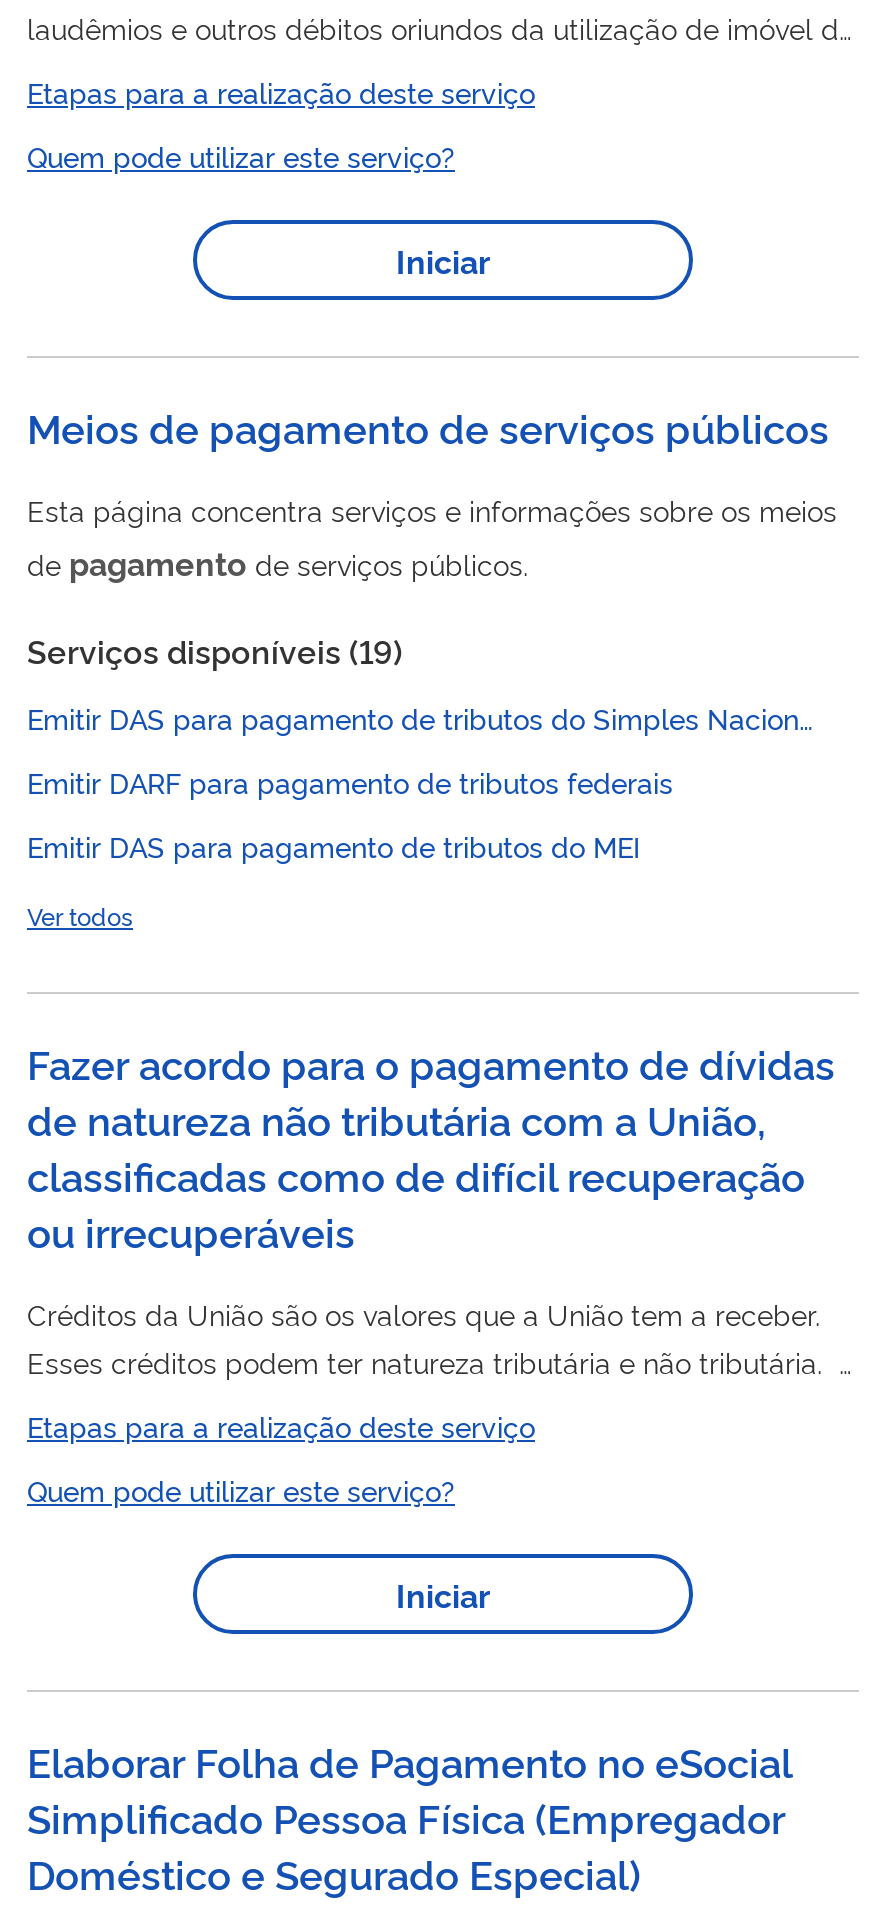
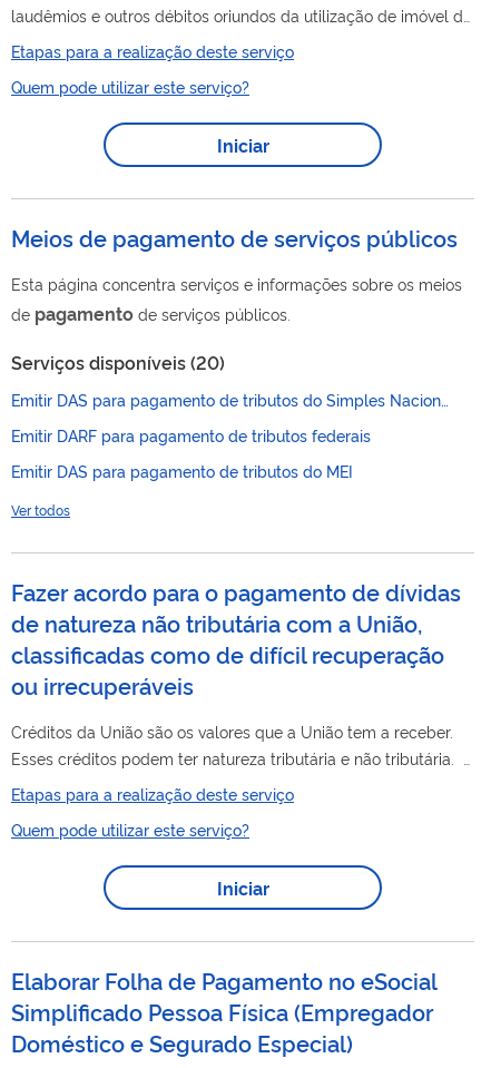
- Serviços disponíveis (19)
+ Serviços disponíveis (20)
